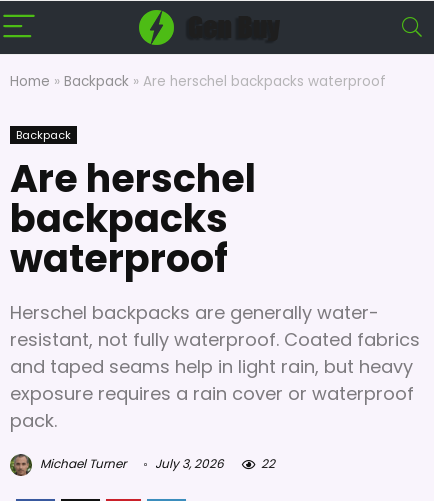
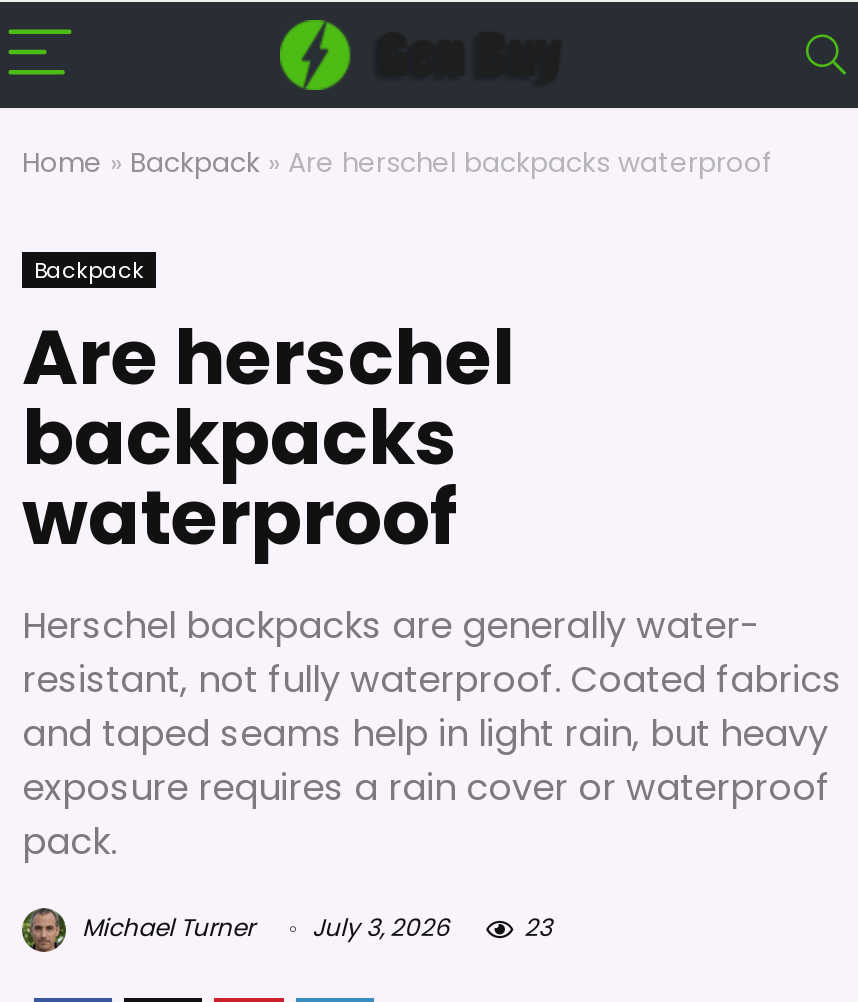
- 22
+ 23
